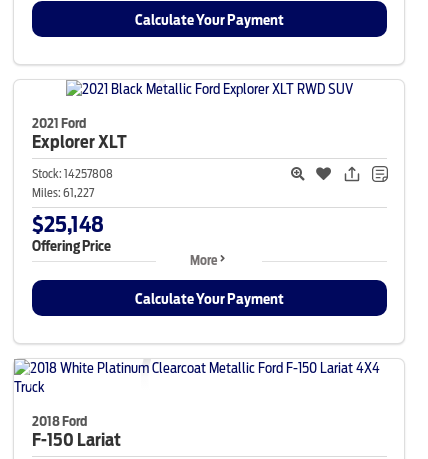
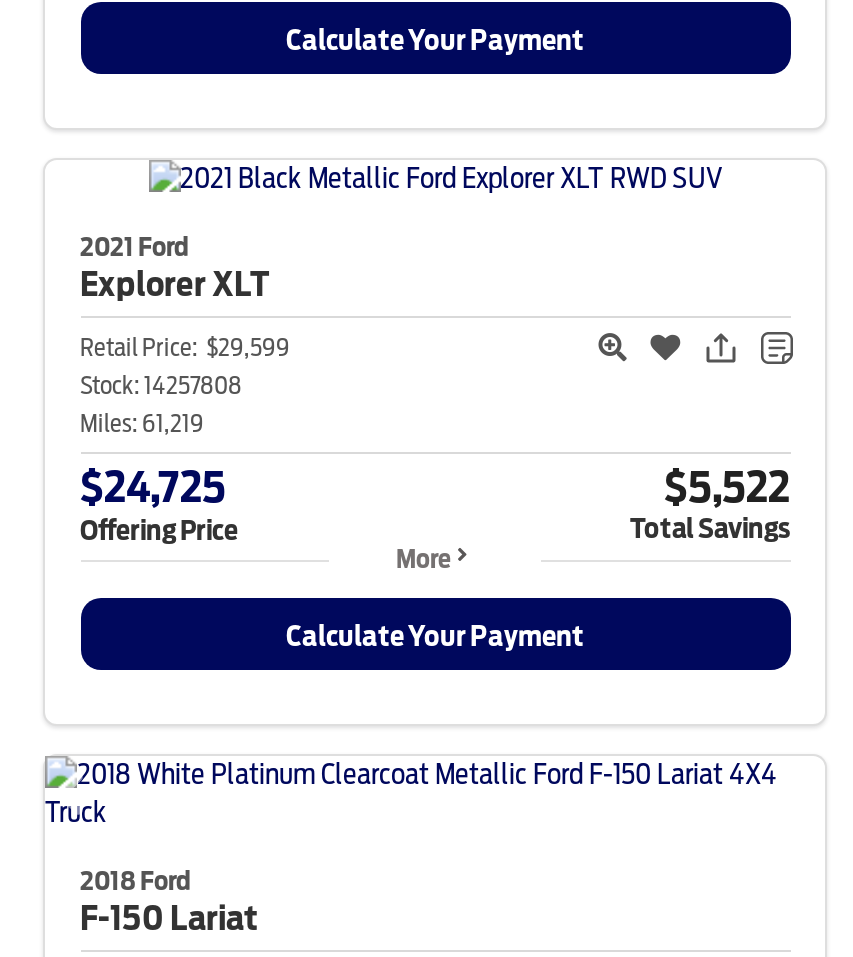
+ Retail Price: $29,599

- Miles: 61,227
+ Miles: 61,219

+ $5,522
+ Total Savings

- $25,148
+ $24,725
